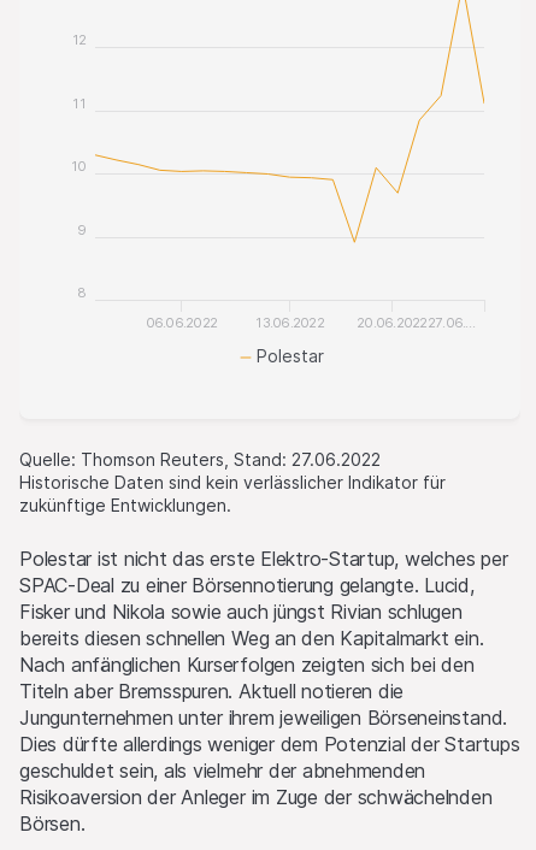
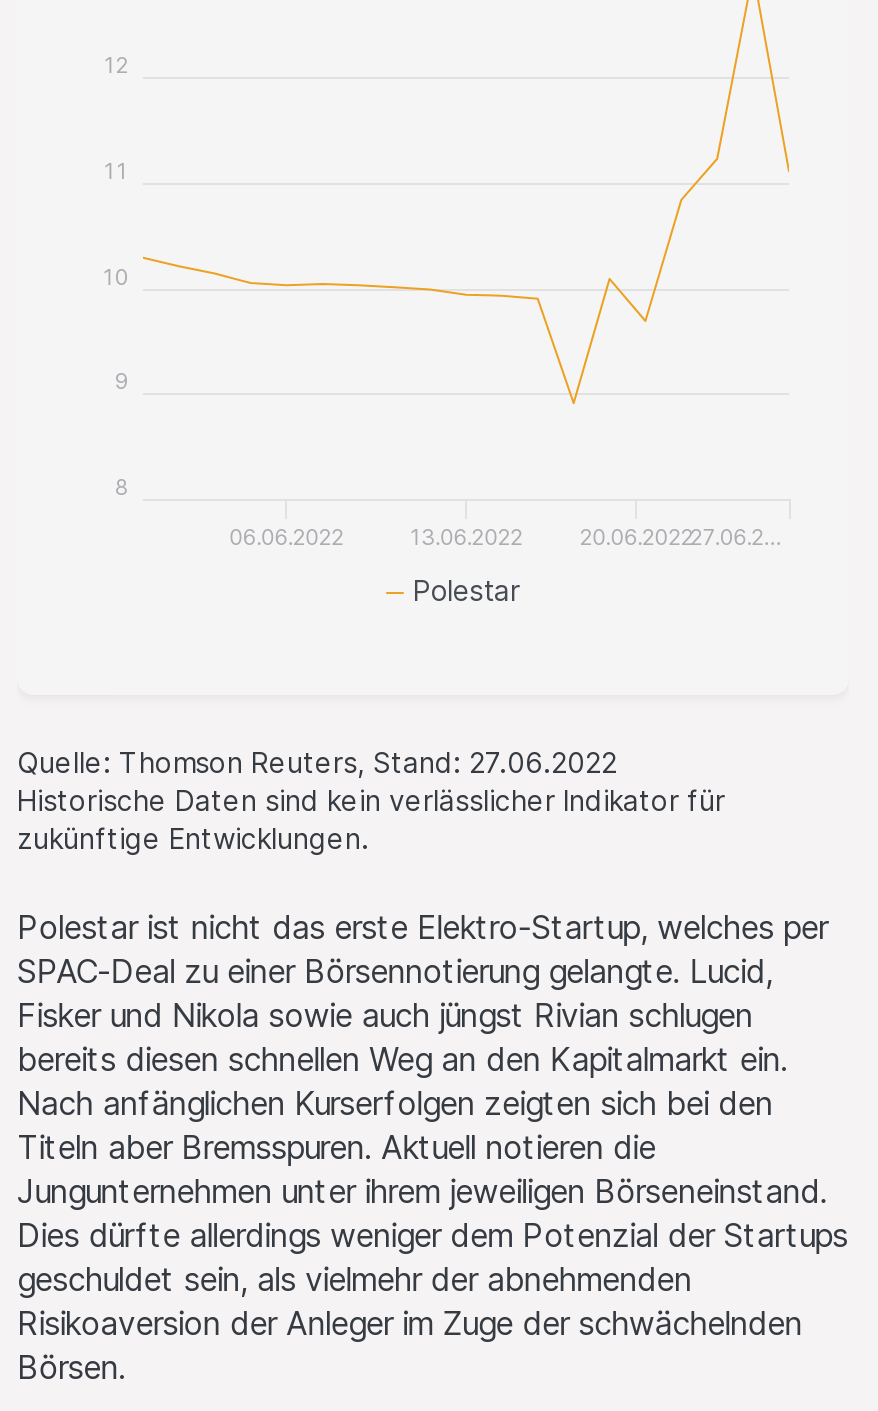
- 20.06.202227.06.…
+ 20.06.2022
+ 27.06.2…
